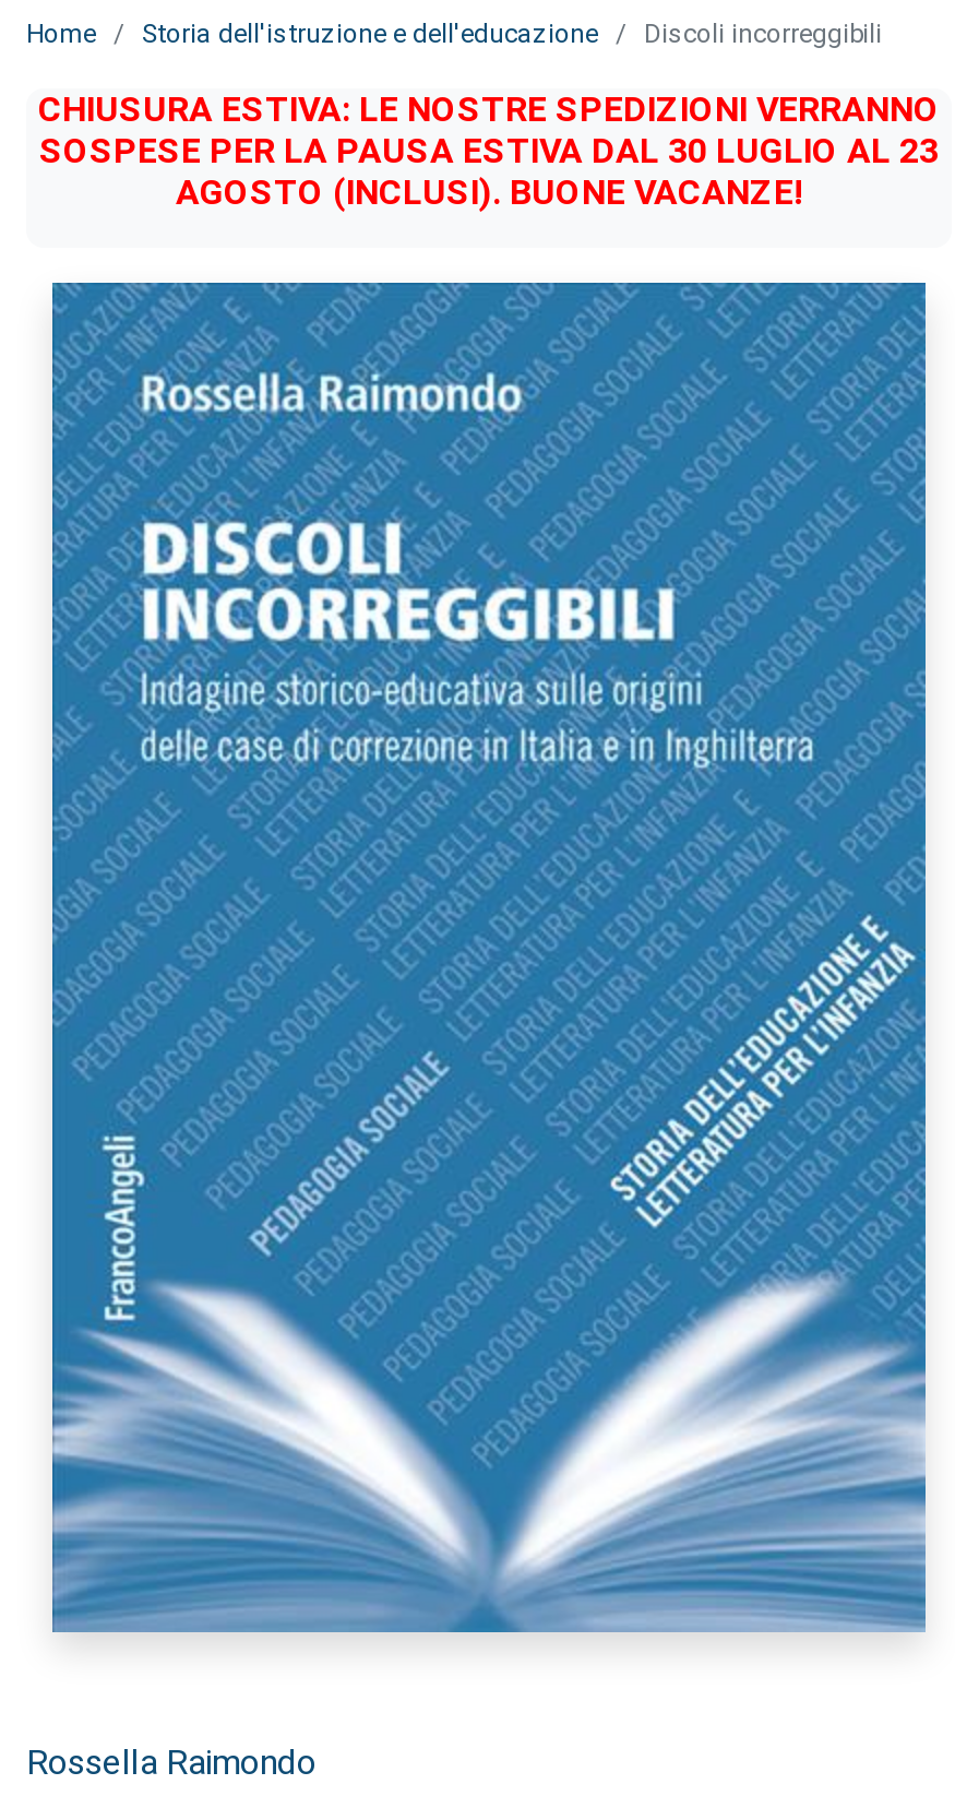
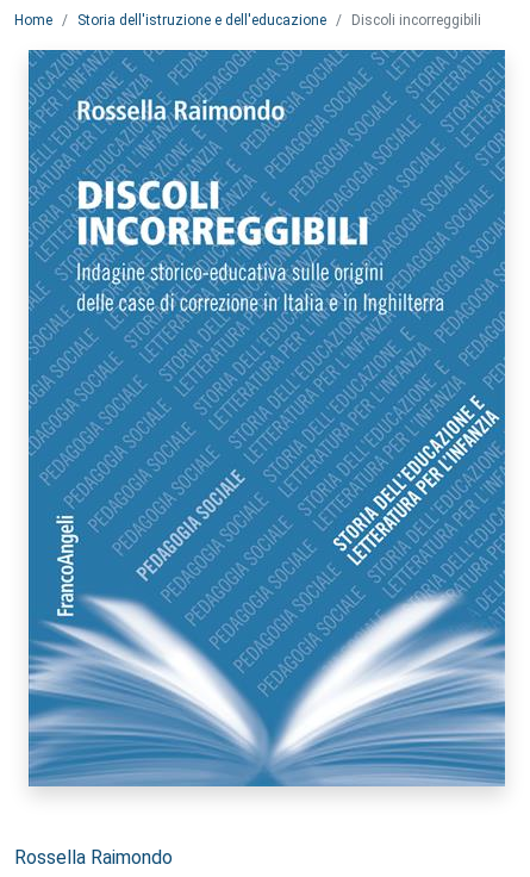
- CHIUSURA ESTIVA: LE NOSTRE SPEDIZIONI VERRANNO
- SOSPESE PER LA PAUSA ESTIVA DAL 30 LUGLIO AL 23
- AGOSTO (INCLUSI). BUONE VACANZE!
